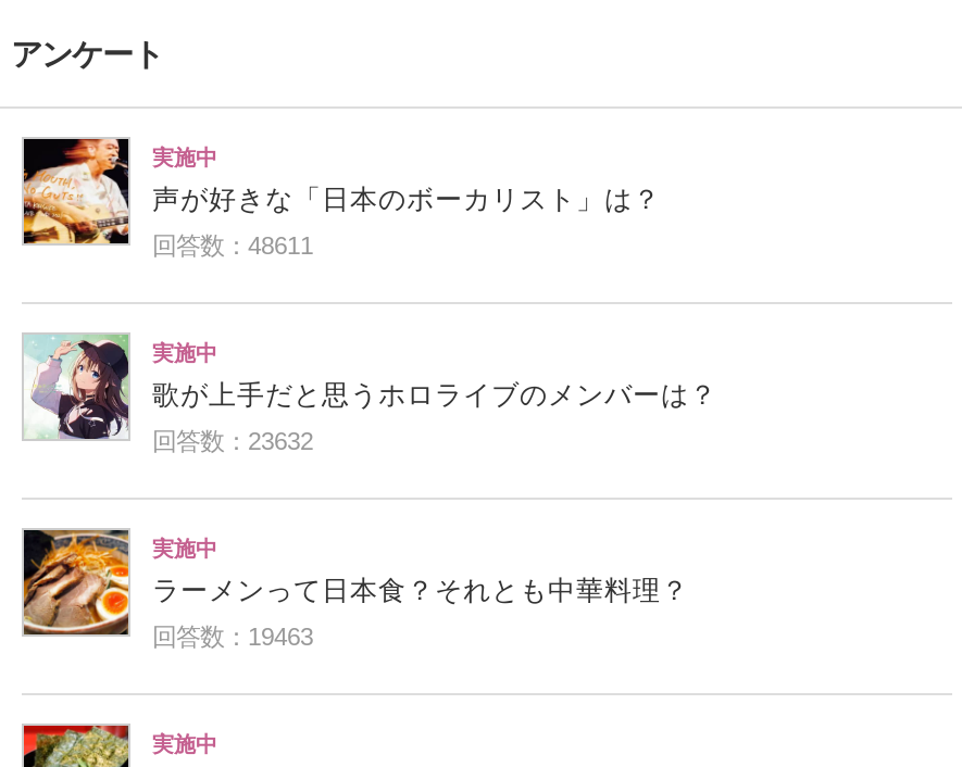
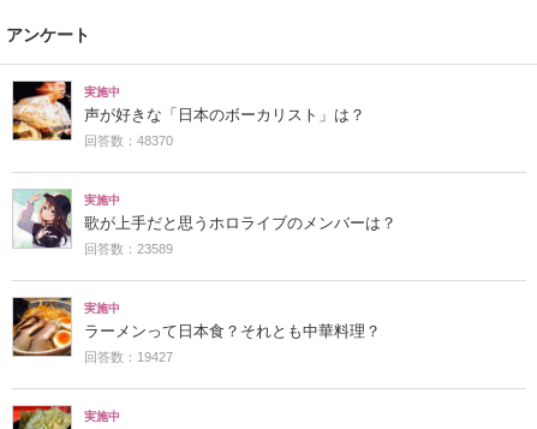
- 回答数：48611
+ 回答数：48370

- 回答数：23632
+ 回答数：23589

- 回答数：19463
+ 回答数：19427
